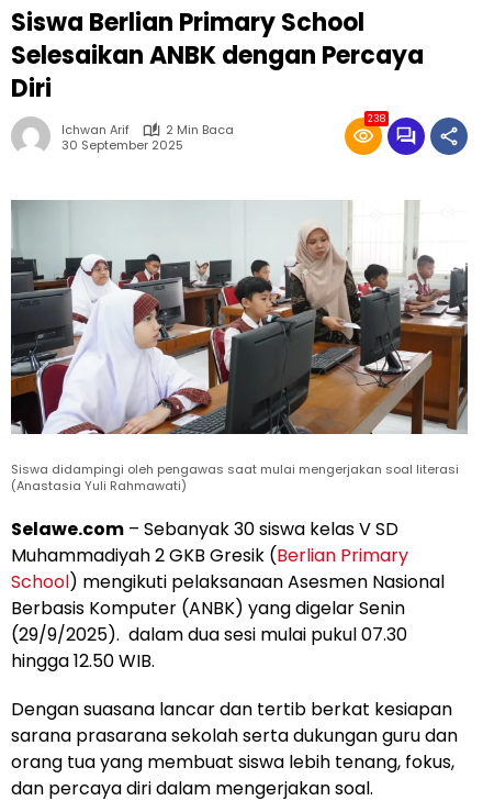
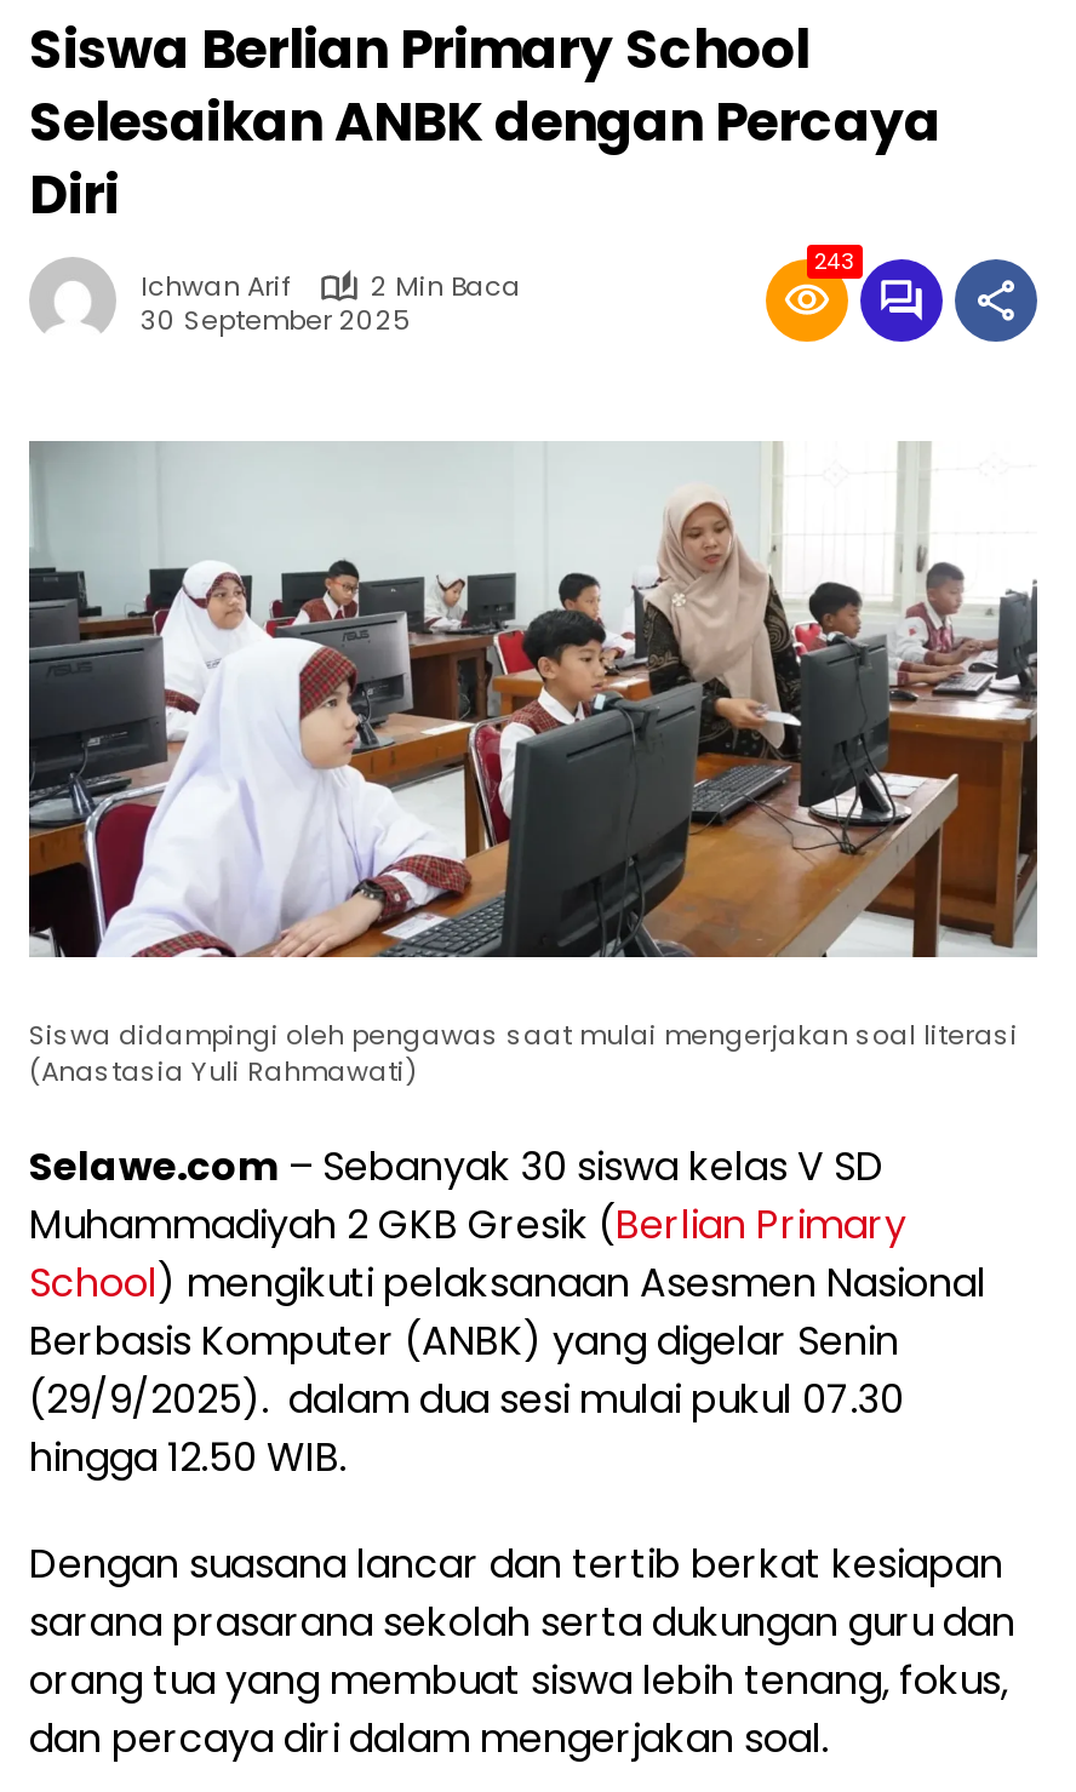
- 238
+ 243
